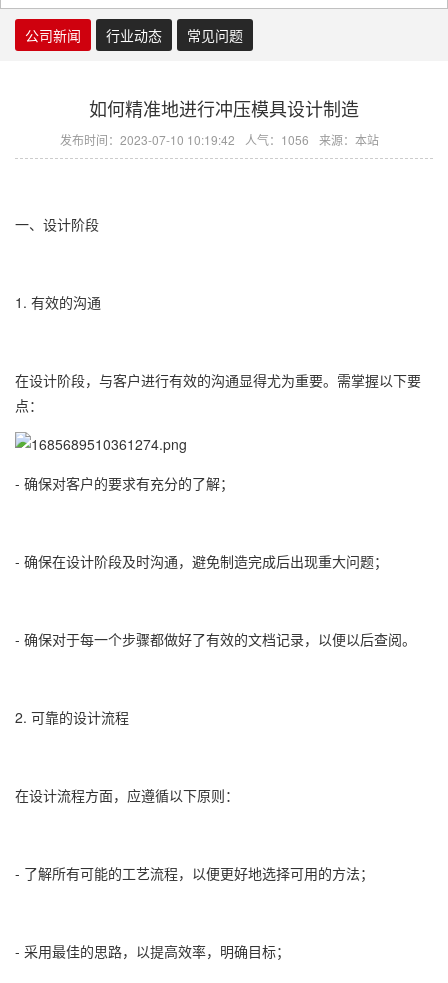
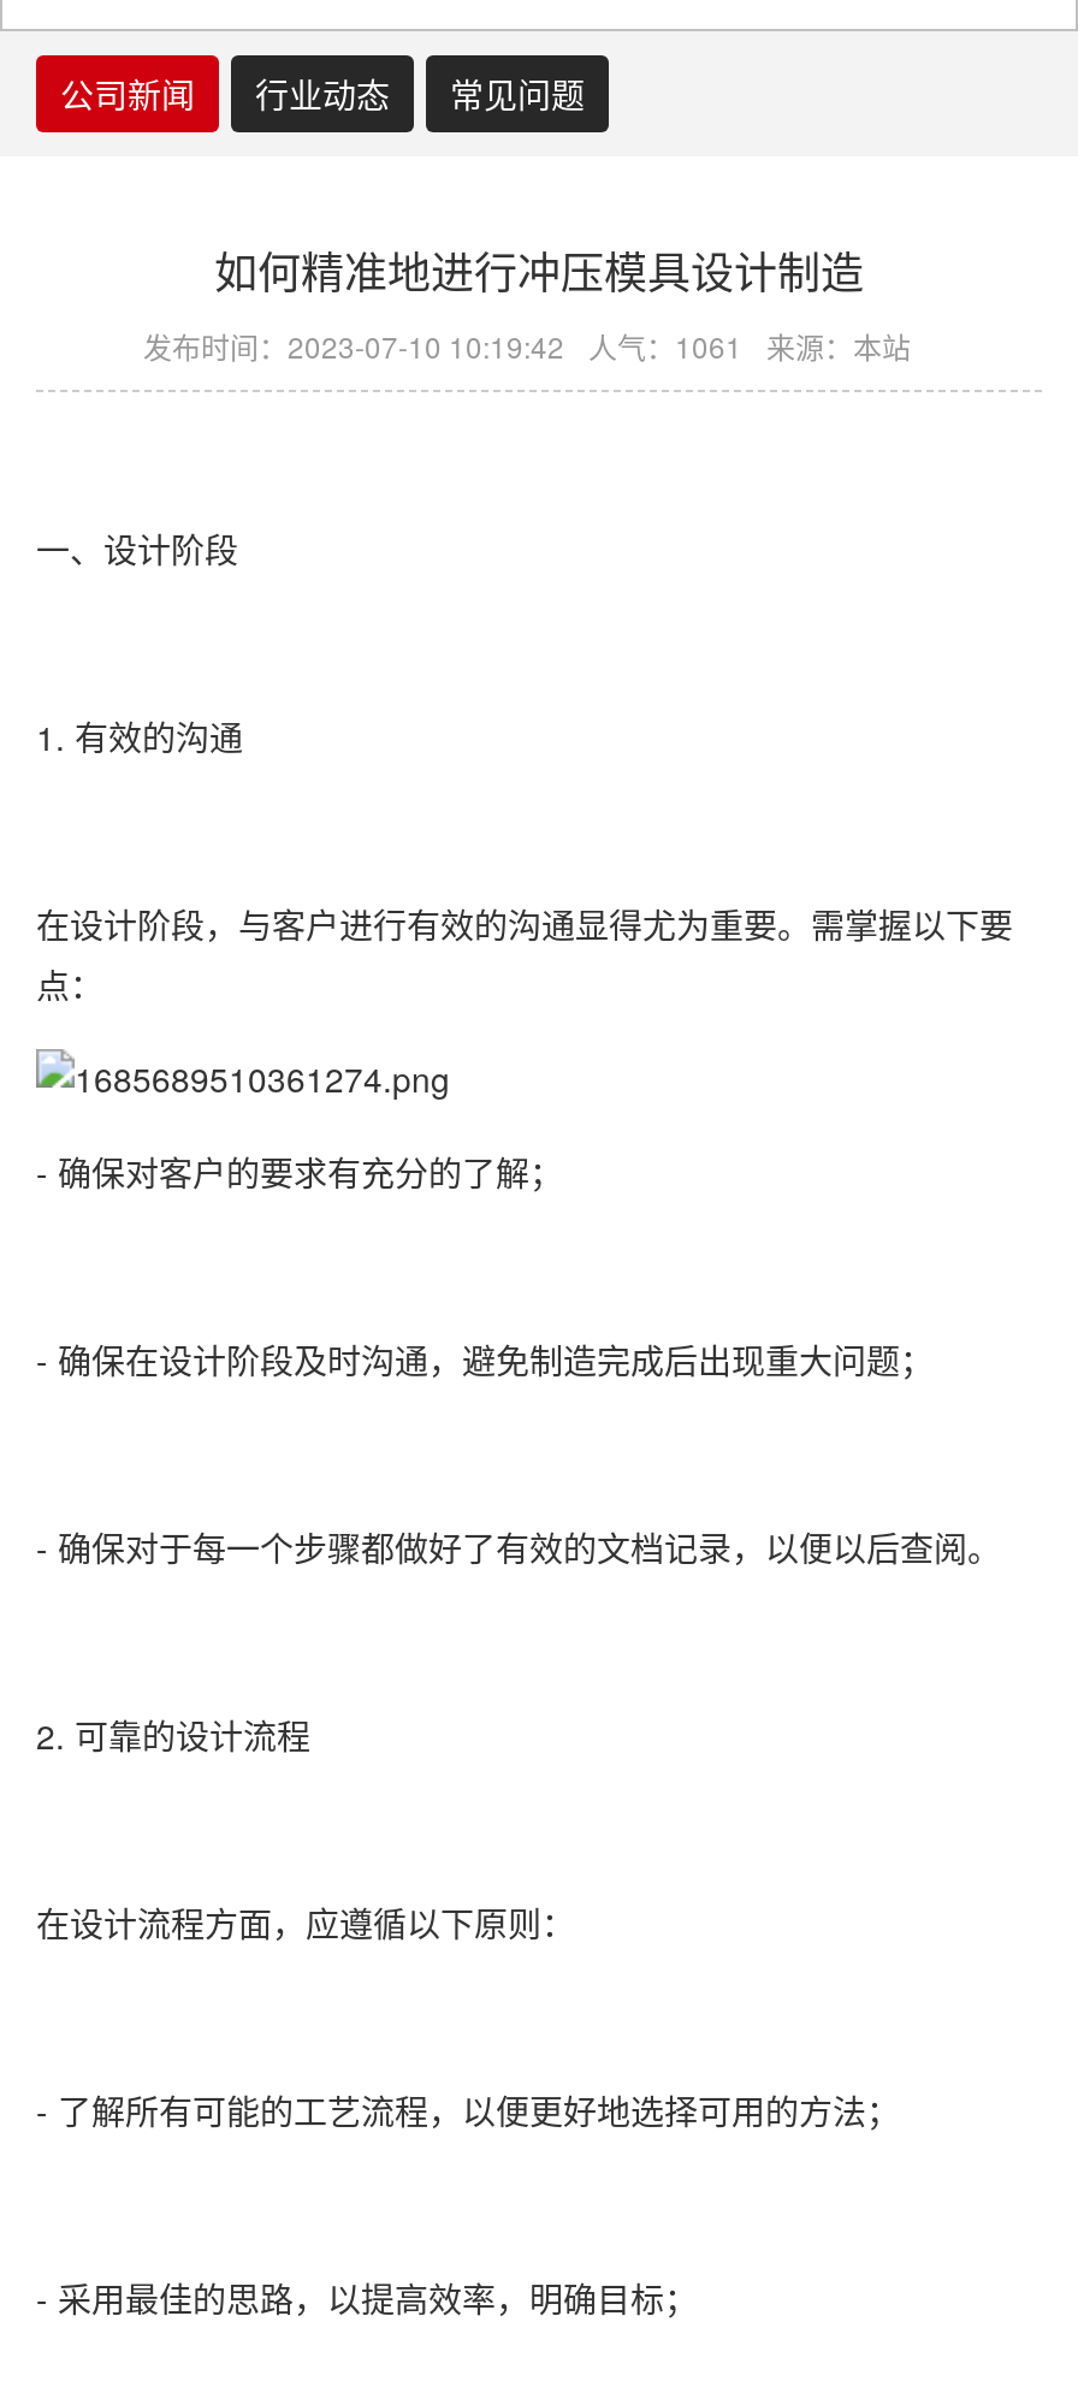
- 发布时间：2023-07-10 10:19:42 人气：1056 来源：本站
+ 发布时间：2023-07-10 10:19:42 人气：1061 来源：本站
